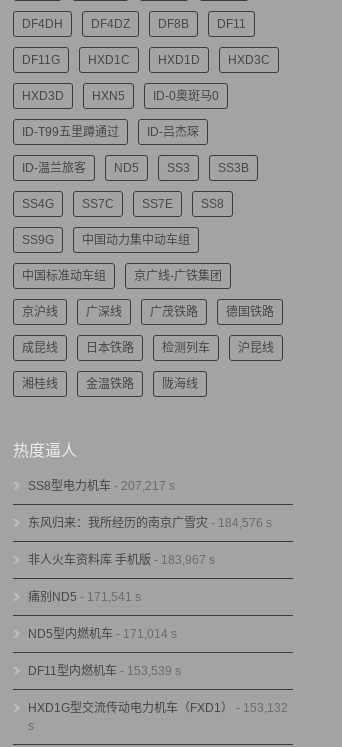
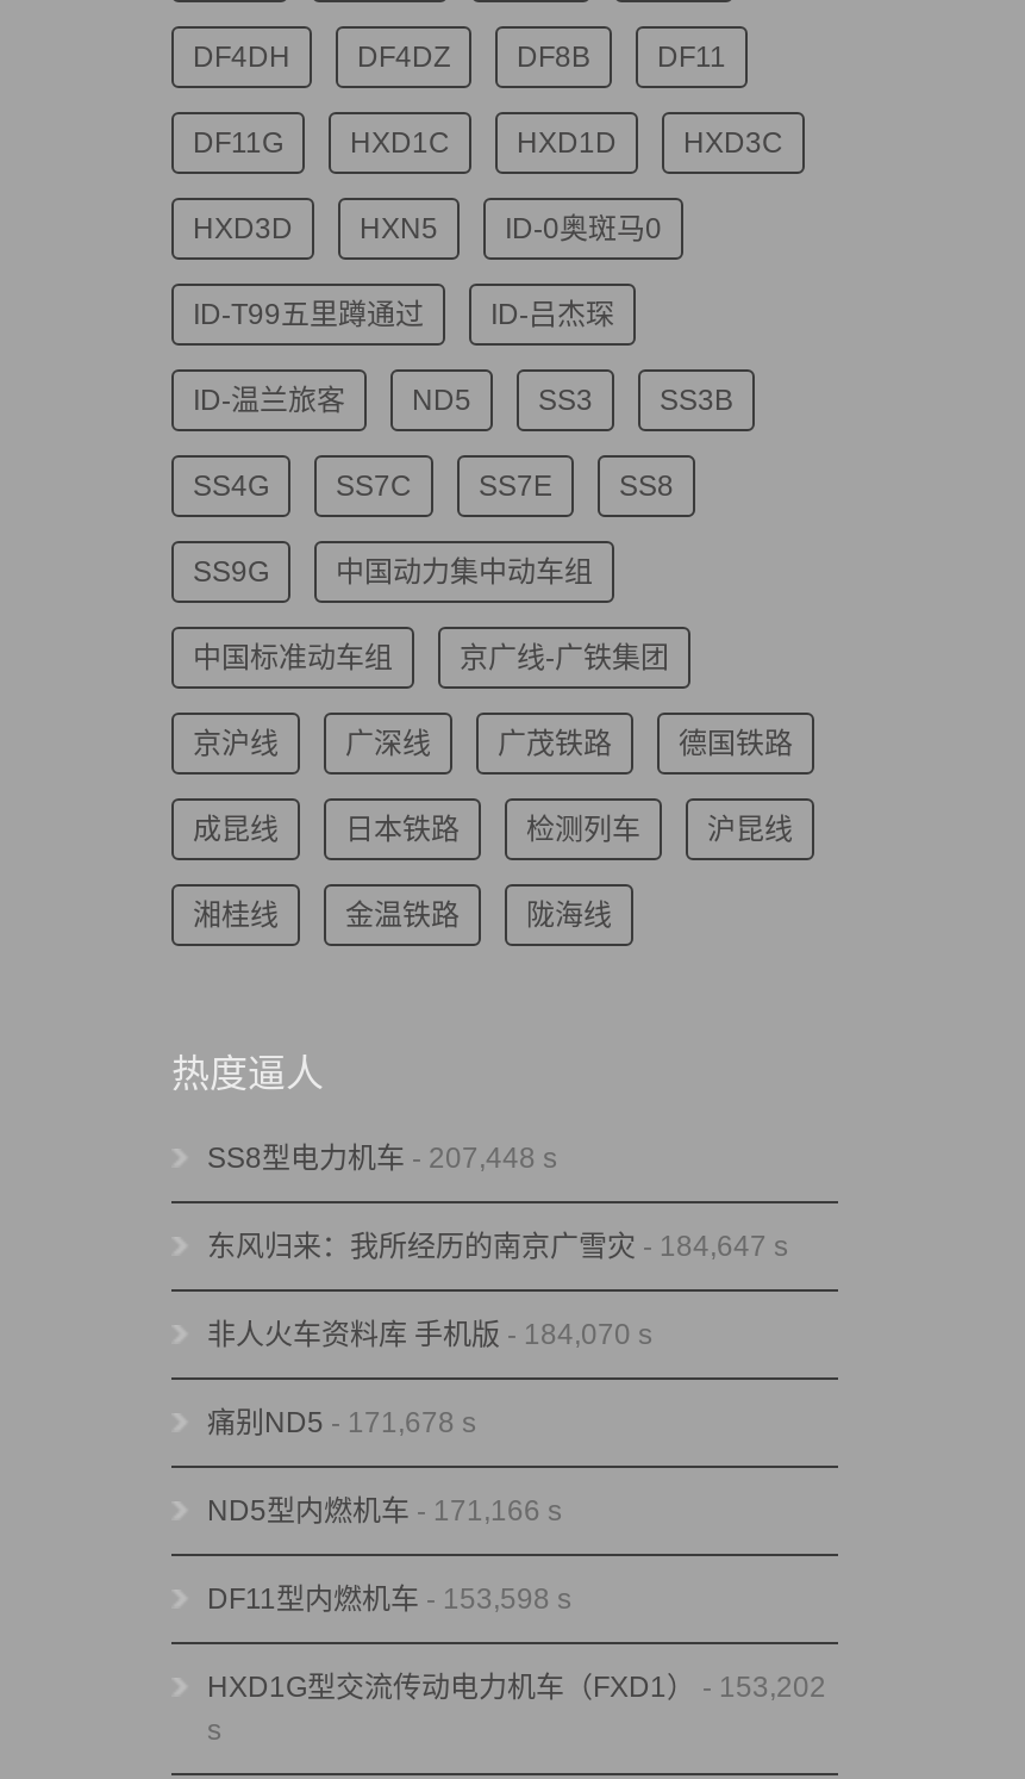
- SS8型电力机车- 207,217 s
+ SS8型电力机车- 207,448 s

- 东风归来：我所经历的南京广雪灾- 184,576 s
+ 东风归来：我所经历的南京广雪灾- 184,647 s

- 非人火车资料库 手机版- 183,967 s
+ 非人火车资料库 手机版- 184,070 s

- 痛别ND5 - 171,541 s
+ 痛别ND5 - 171,678 s

- ND5型内燃机车- 171,014 s
+ ND5型内燃机车- 171,166 s

- DF11型内燃机车- 153,539 s
+ DF11型内燃机车- 153,598 s

- HXD1G型交流传动电力机车（FXD1）- 153,132
+ HXD1G型交流传动电力机车（FXD1）- 153,202
